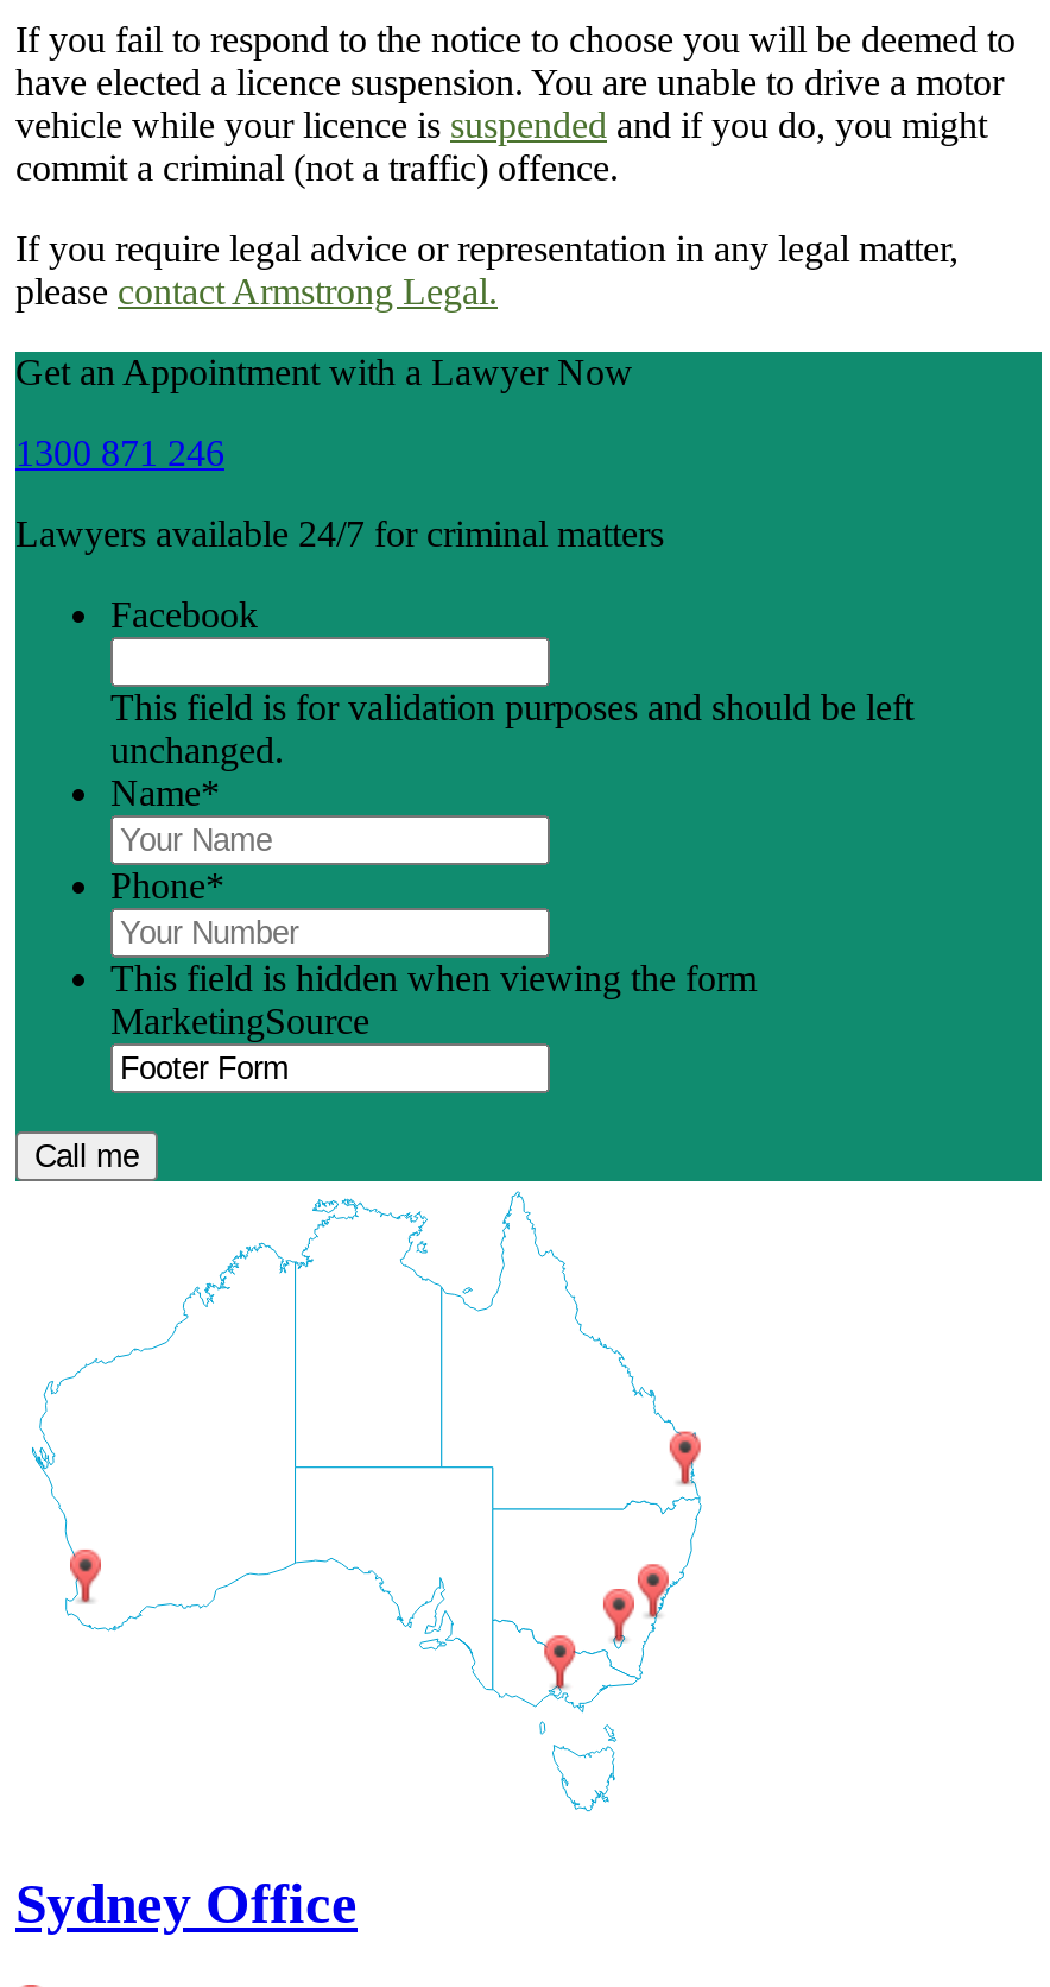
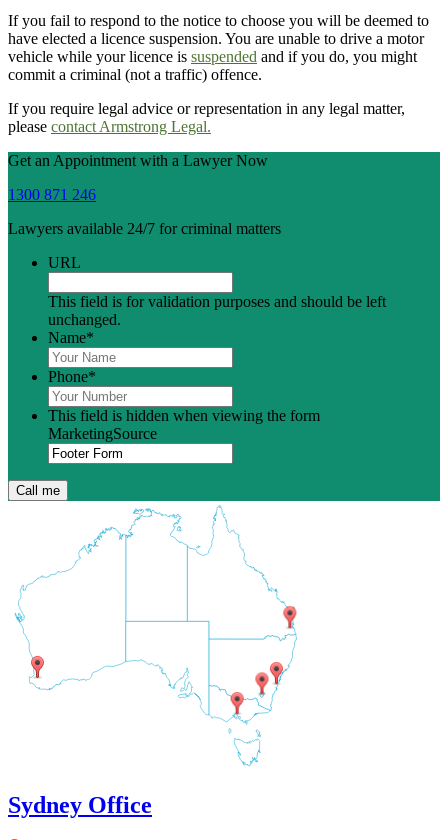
- Facebook
+ URL
